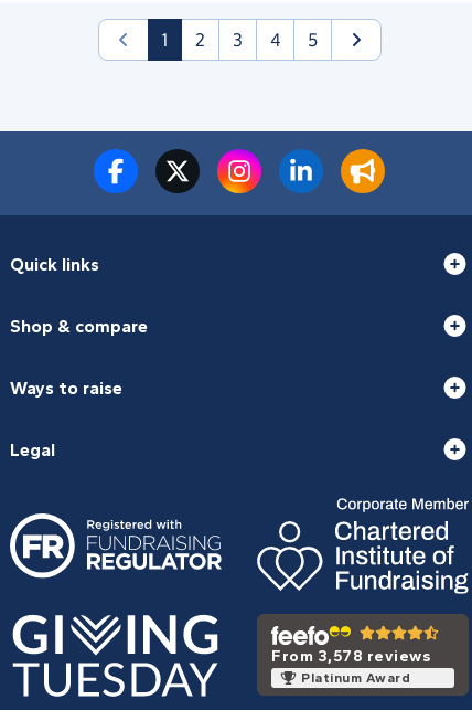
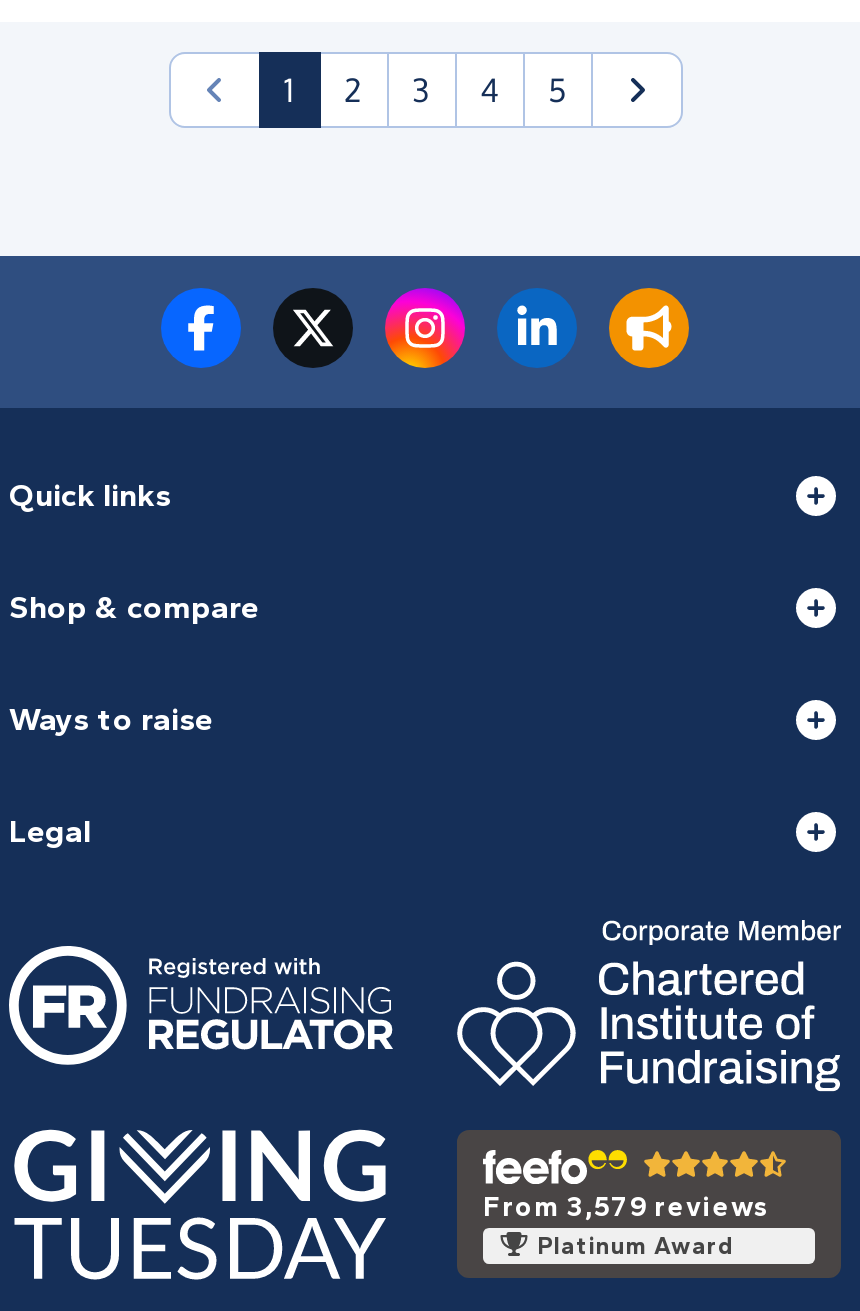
- From 3,578 reviews
+ From 3,579 reviews
